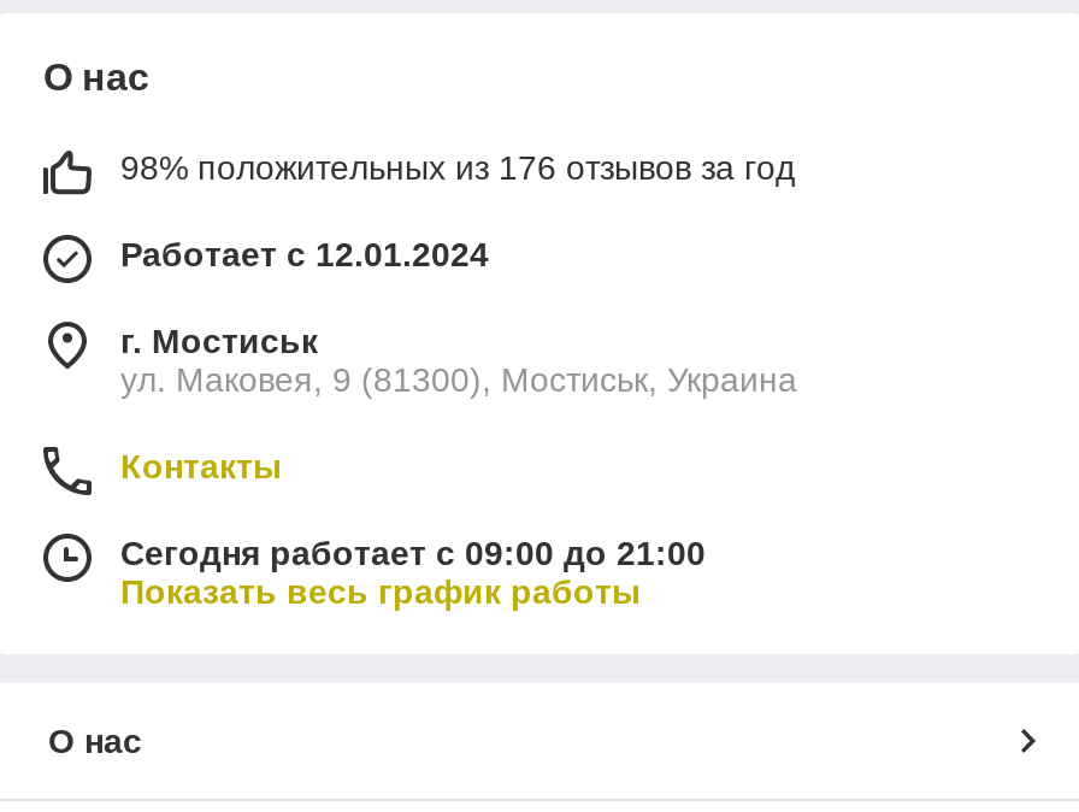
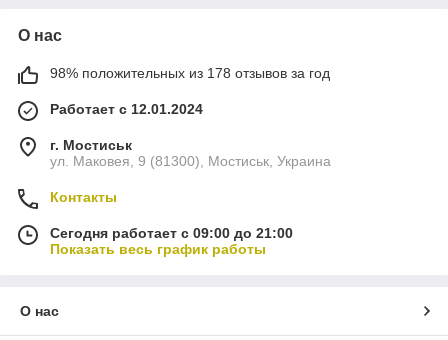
- 98% положительных из 176 отзывов за год
+ 98% положительных из 178 отзывов за год
